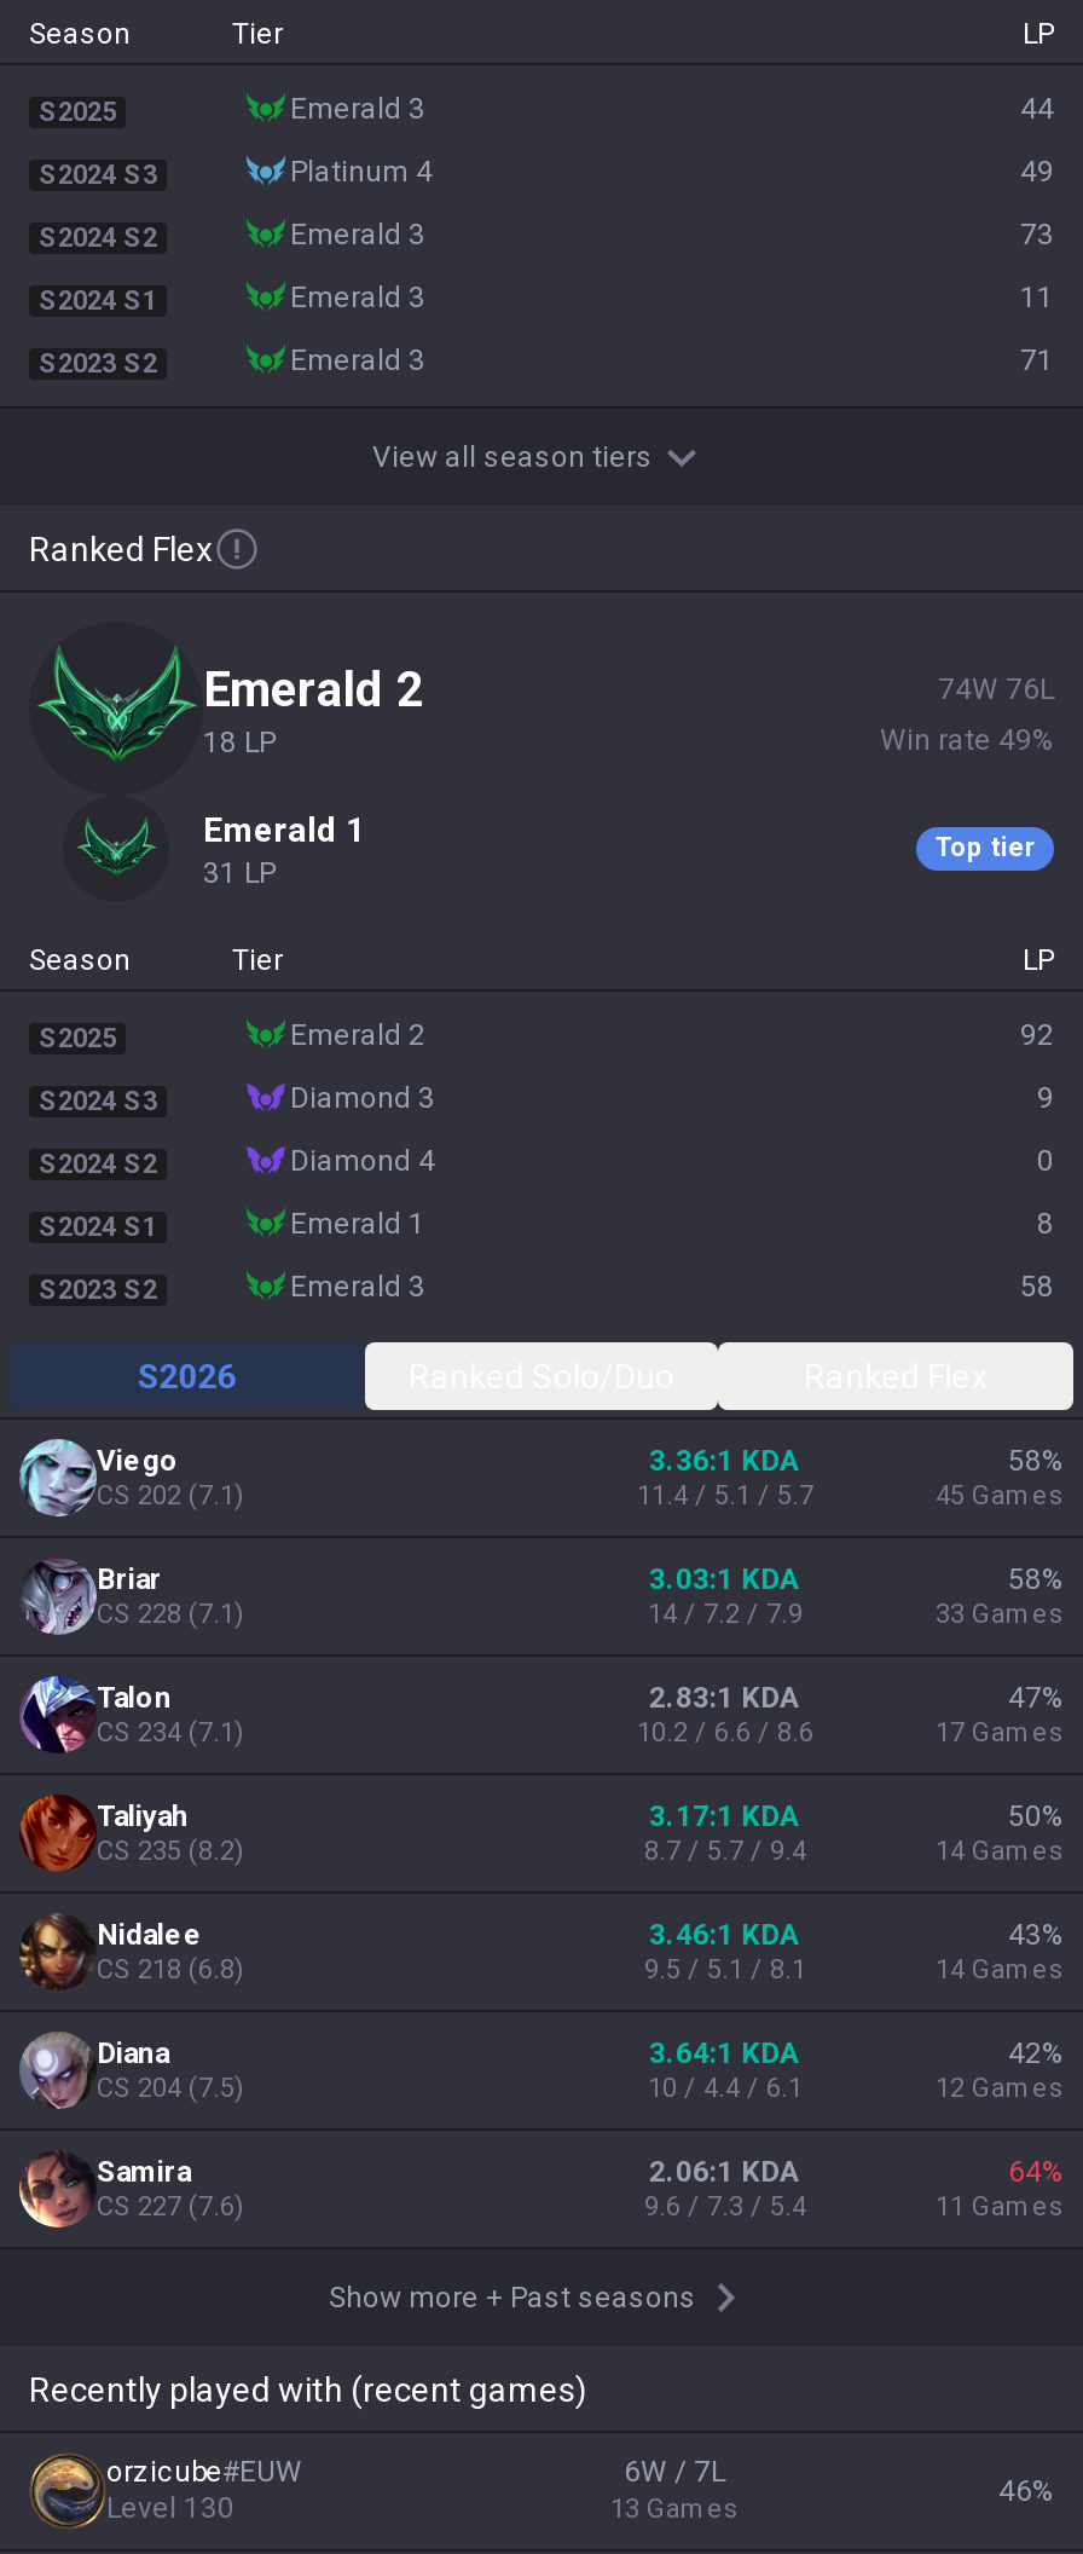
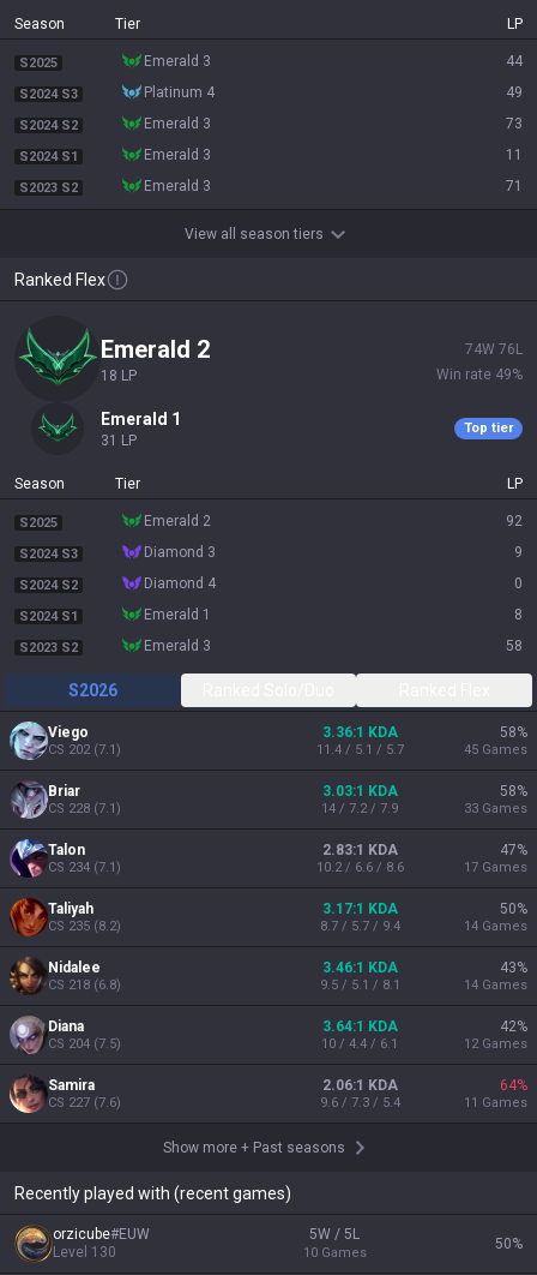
- 6W / 7L
- 13 Games
+ 5W / 5L
+ 10 Games

- 46%
+ 50%
